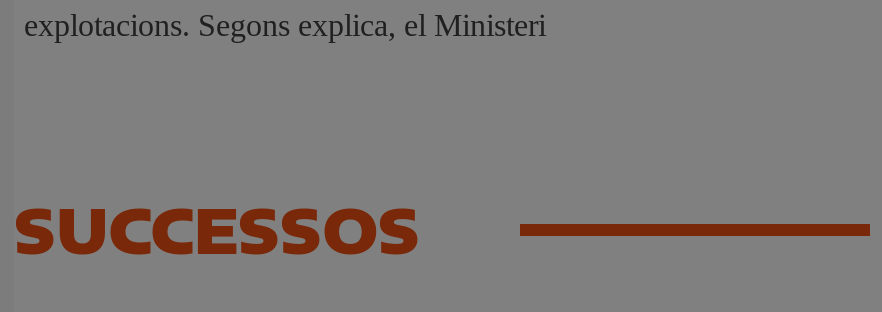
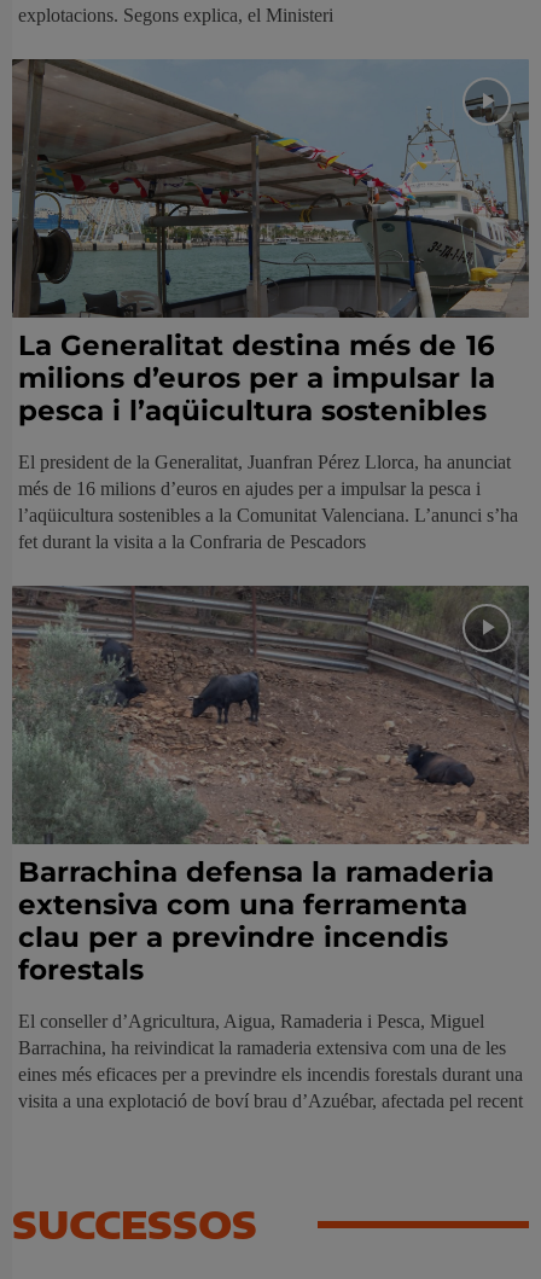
+ [image]
+ La Generalitat destina més de 16
+ milions d’euros per a impulsar la
+ pesca i l’aqüicultura sostenibles
+ El president de la Generalitat, Juanfran Pérez Llorca, ha anunciat
+ més de 16 milions d’euros en ajudes per a impulsar la pesca i
+ l’aqüicultura sostenibles a la Comunitat Valenciana. L’anunci s’ha
+ fet durant la visita a la Confraria de Pescadors

+ [image]
+ Barrachina defensa la ramaderia
+ extensiva com una ferramenta
+ clau per a previndre incendis
+ forestals
+ El conseller d’Agricultura, Aigua, Ramaderia i Pesca, Miguel
+ Barrachina, ha reivindicat la ramaderia extensiva com una de les
+ eines més eficaces per a previndre els incendis forestals durant una
+ visita a una explotació de boví brau d’Azuébar, afectada pel recent
